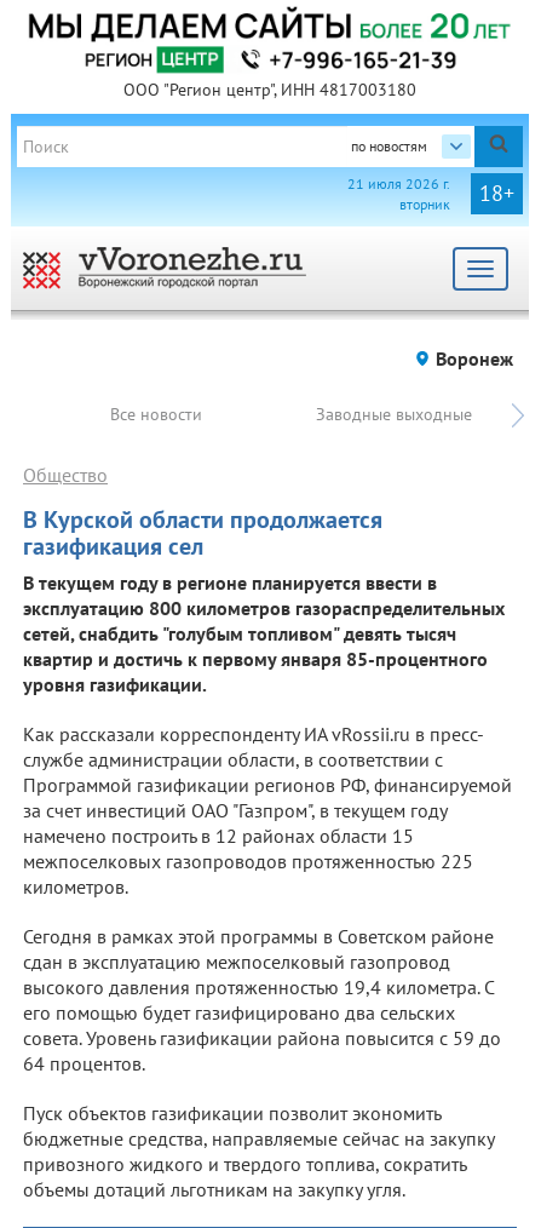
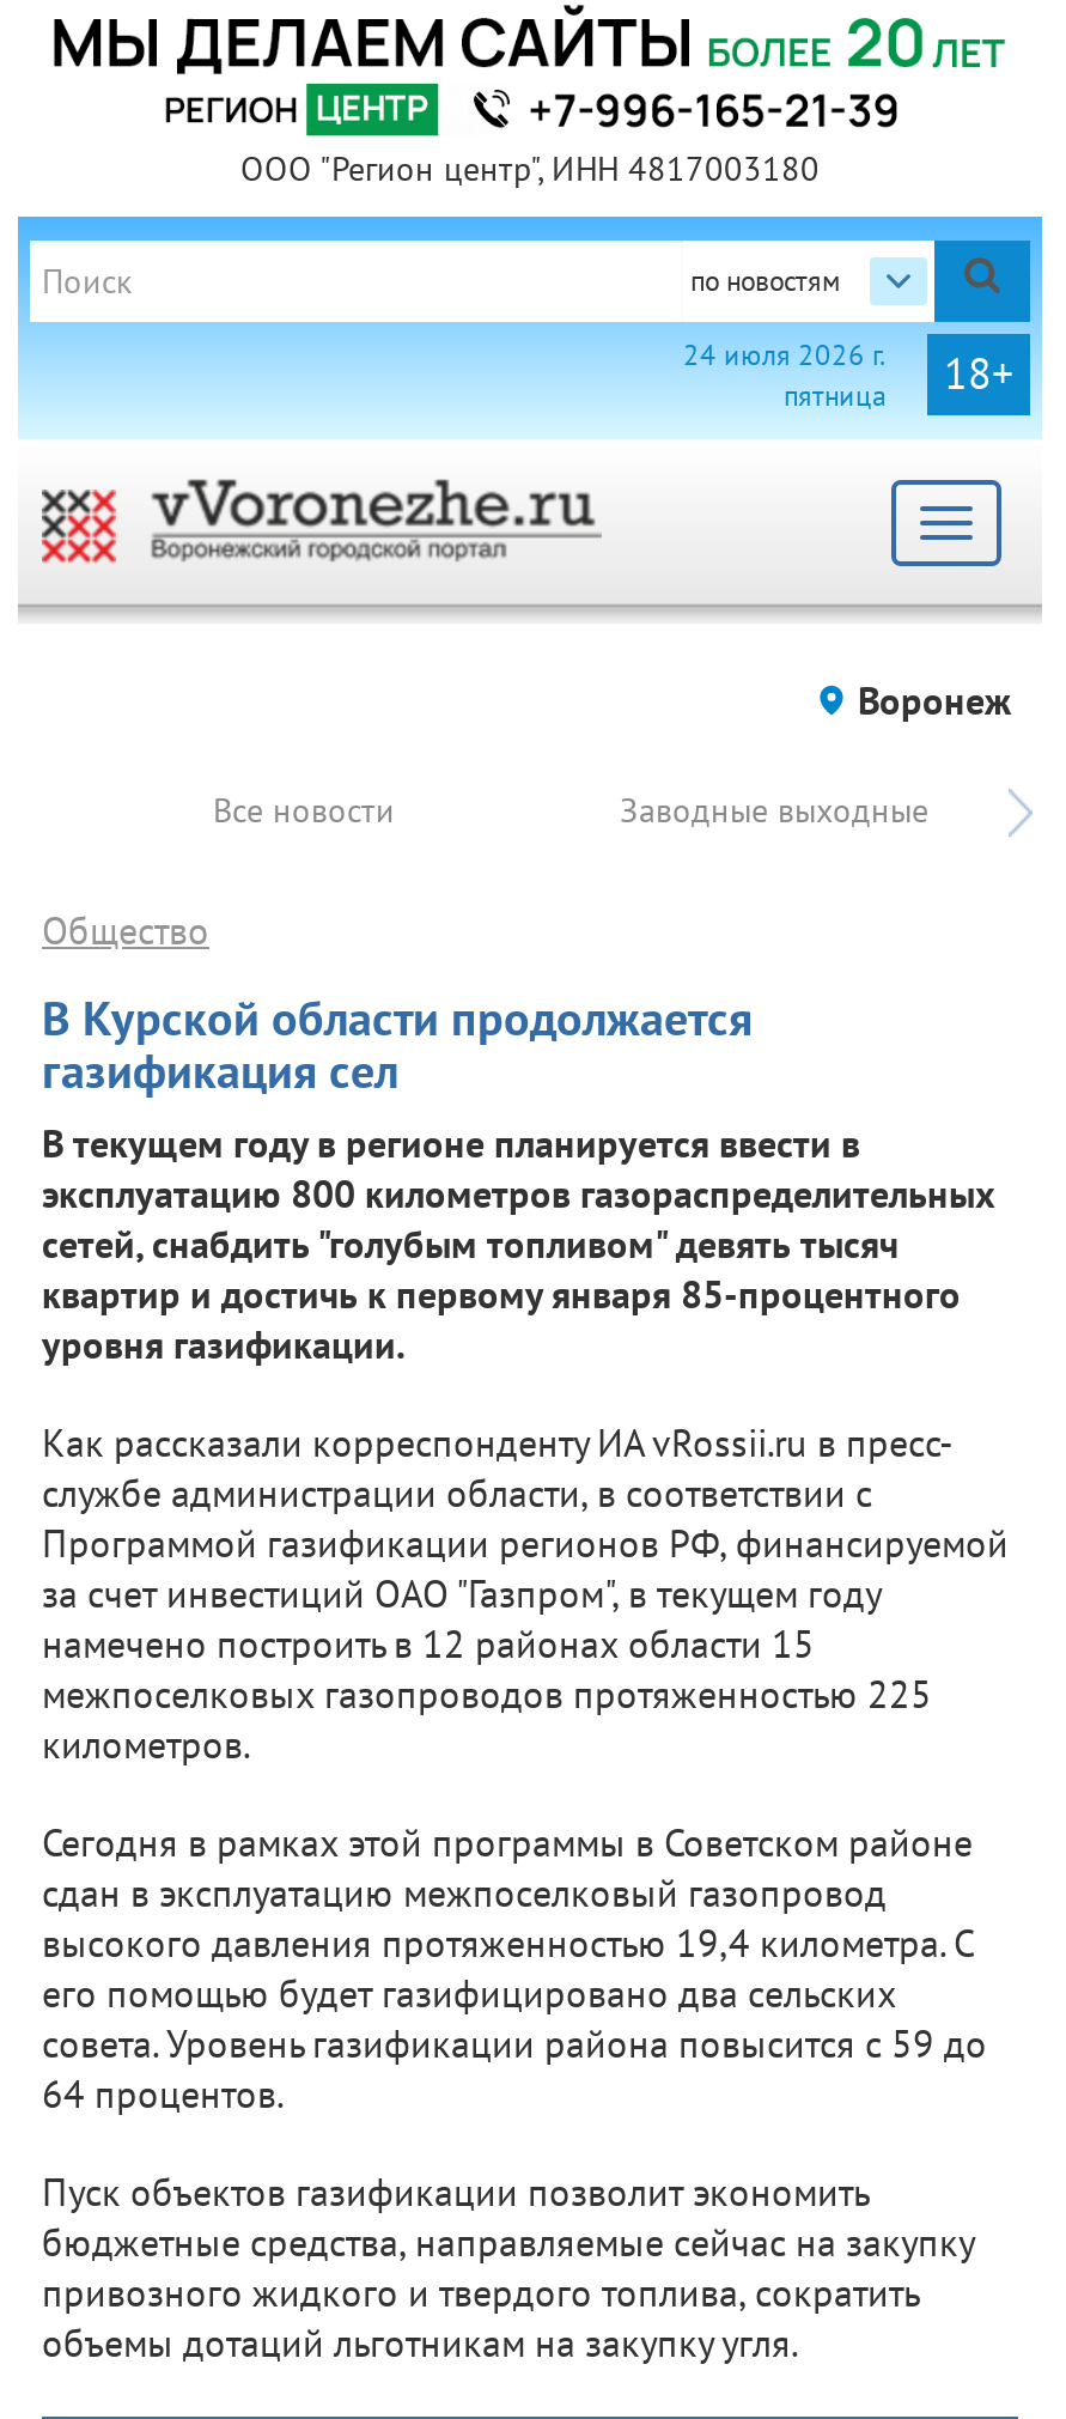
- 21 июля 2026 г.
- вторник
+ 24 июля 2026 г.
+ пятница
